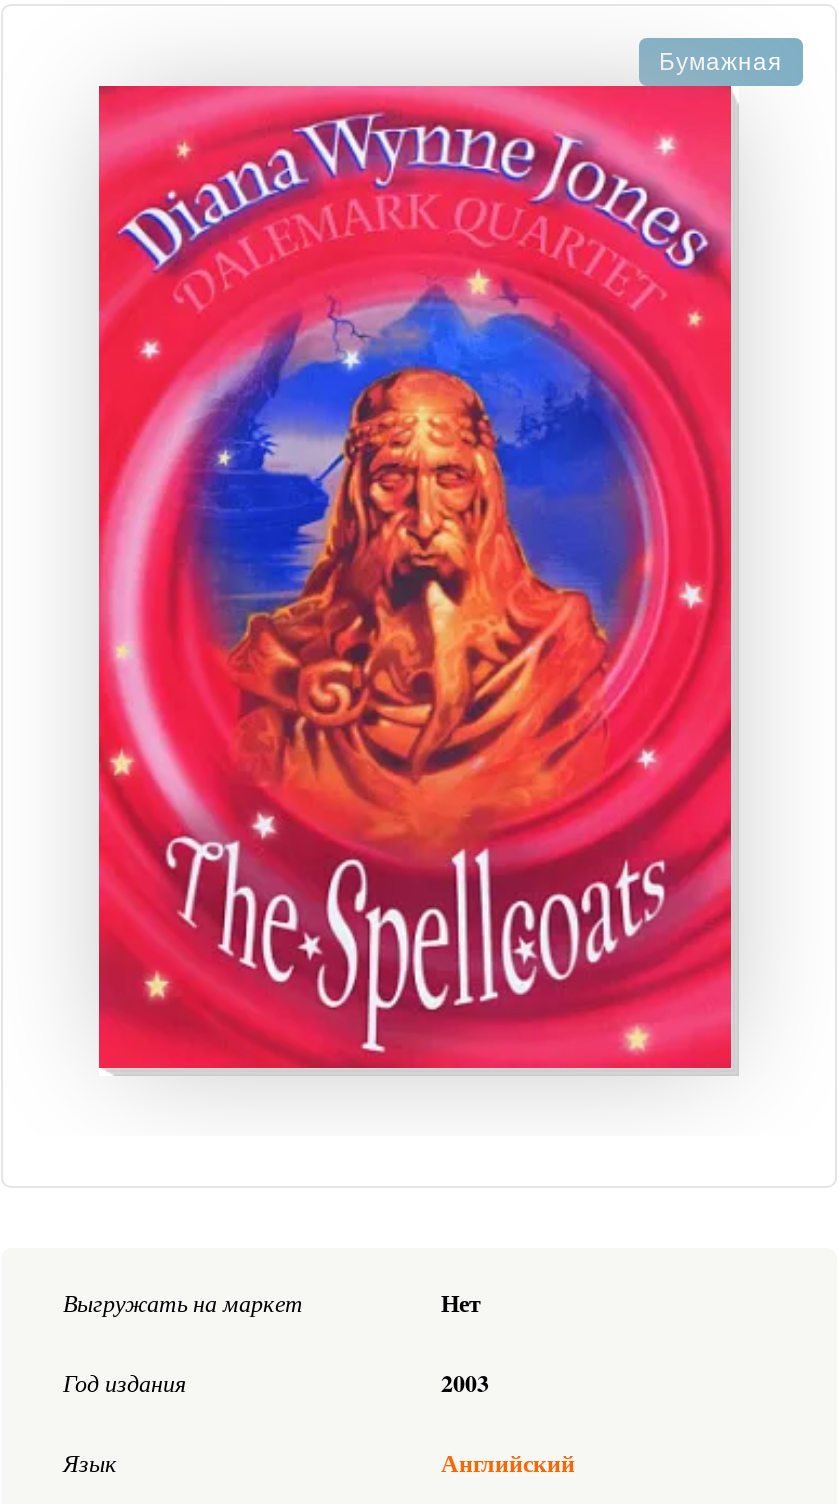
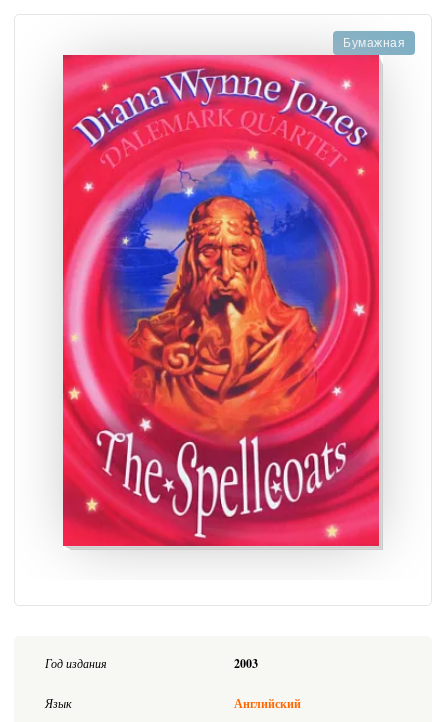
- Выгружать на маркет
- Нет
